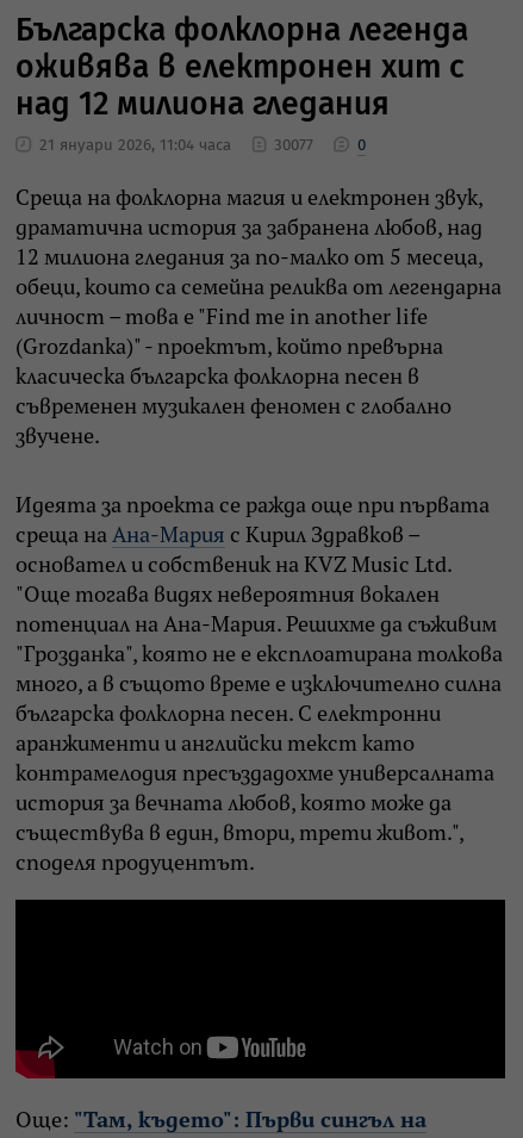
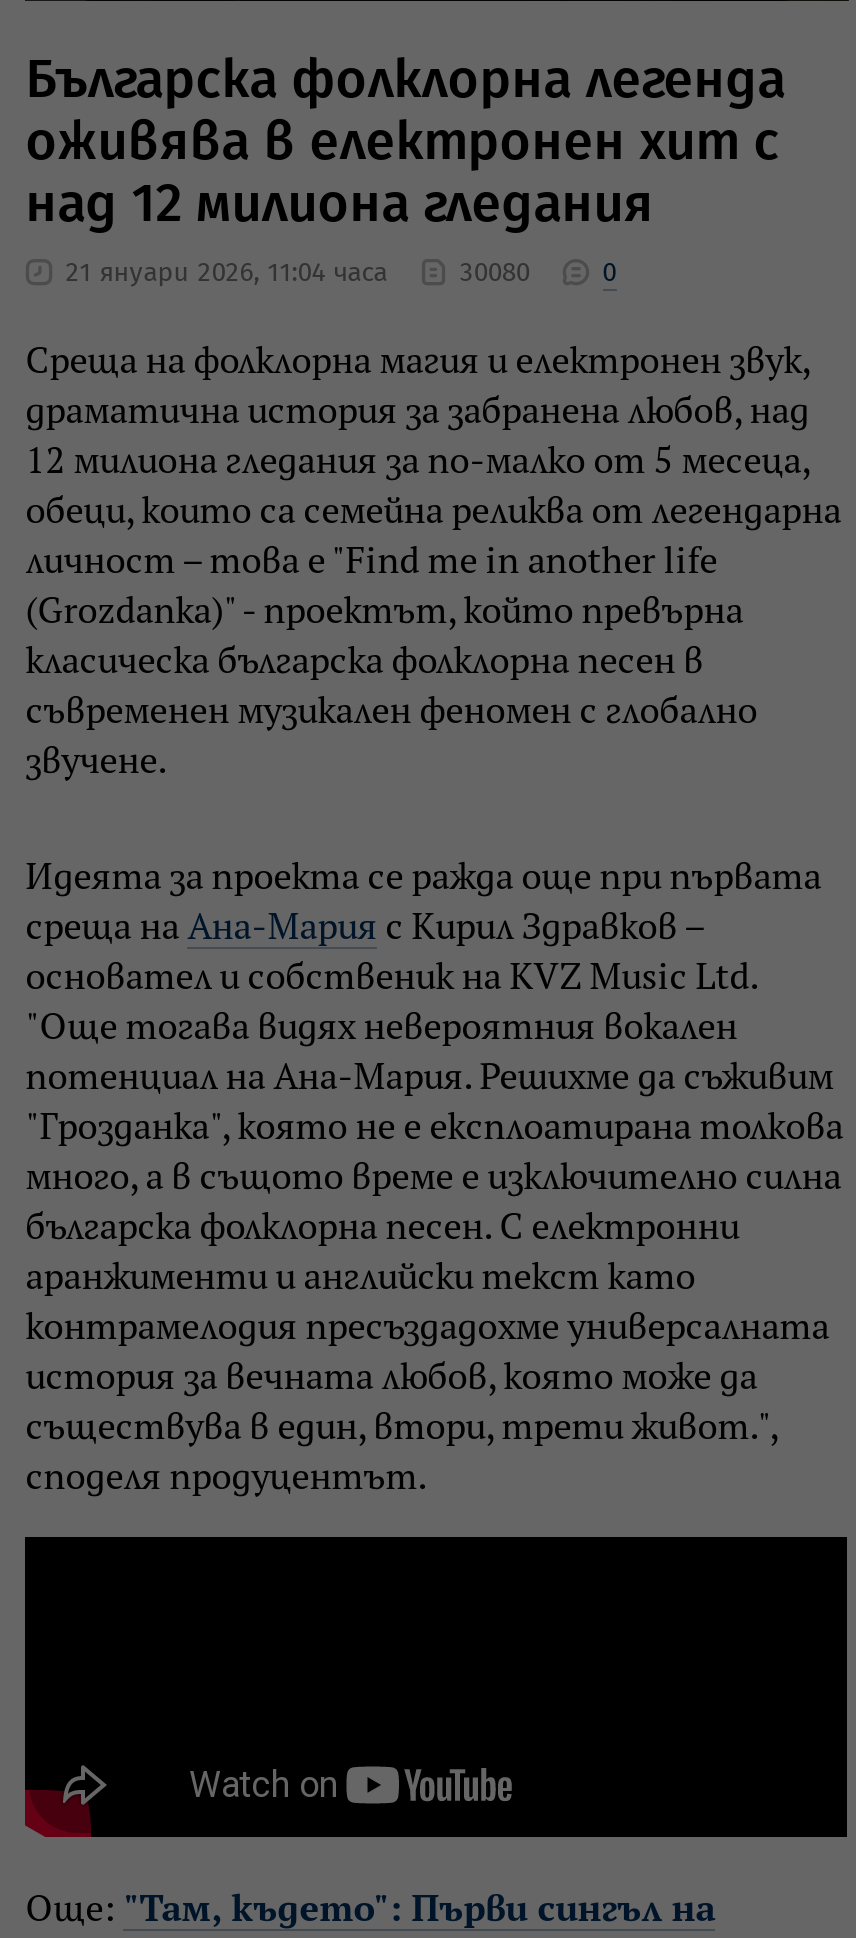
- 30077
+ 30080
